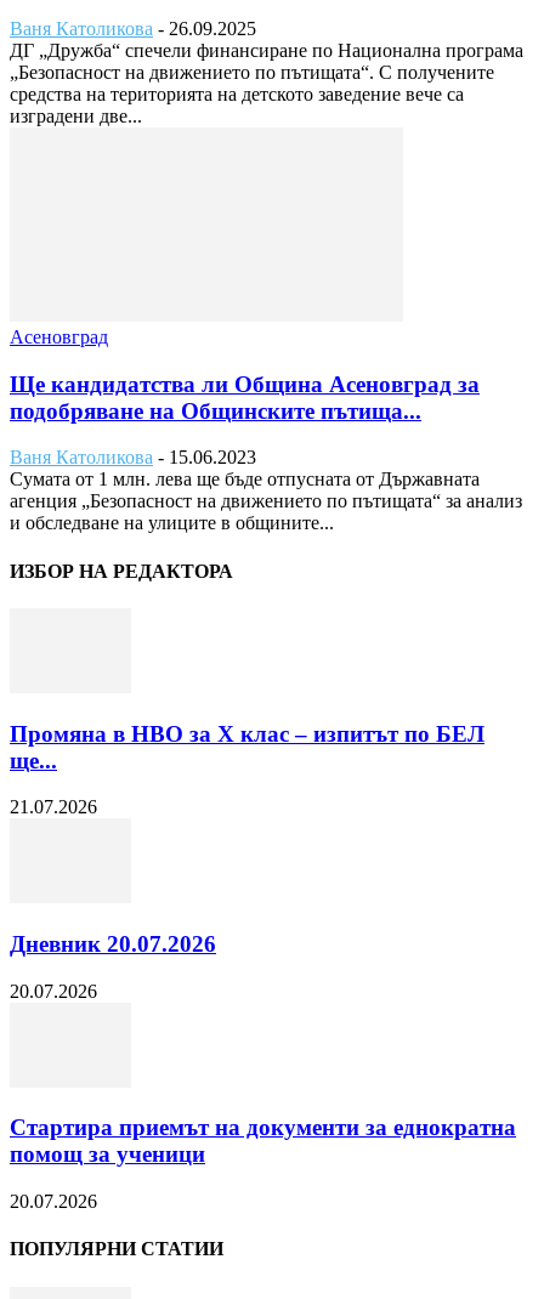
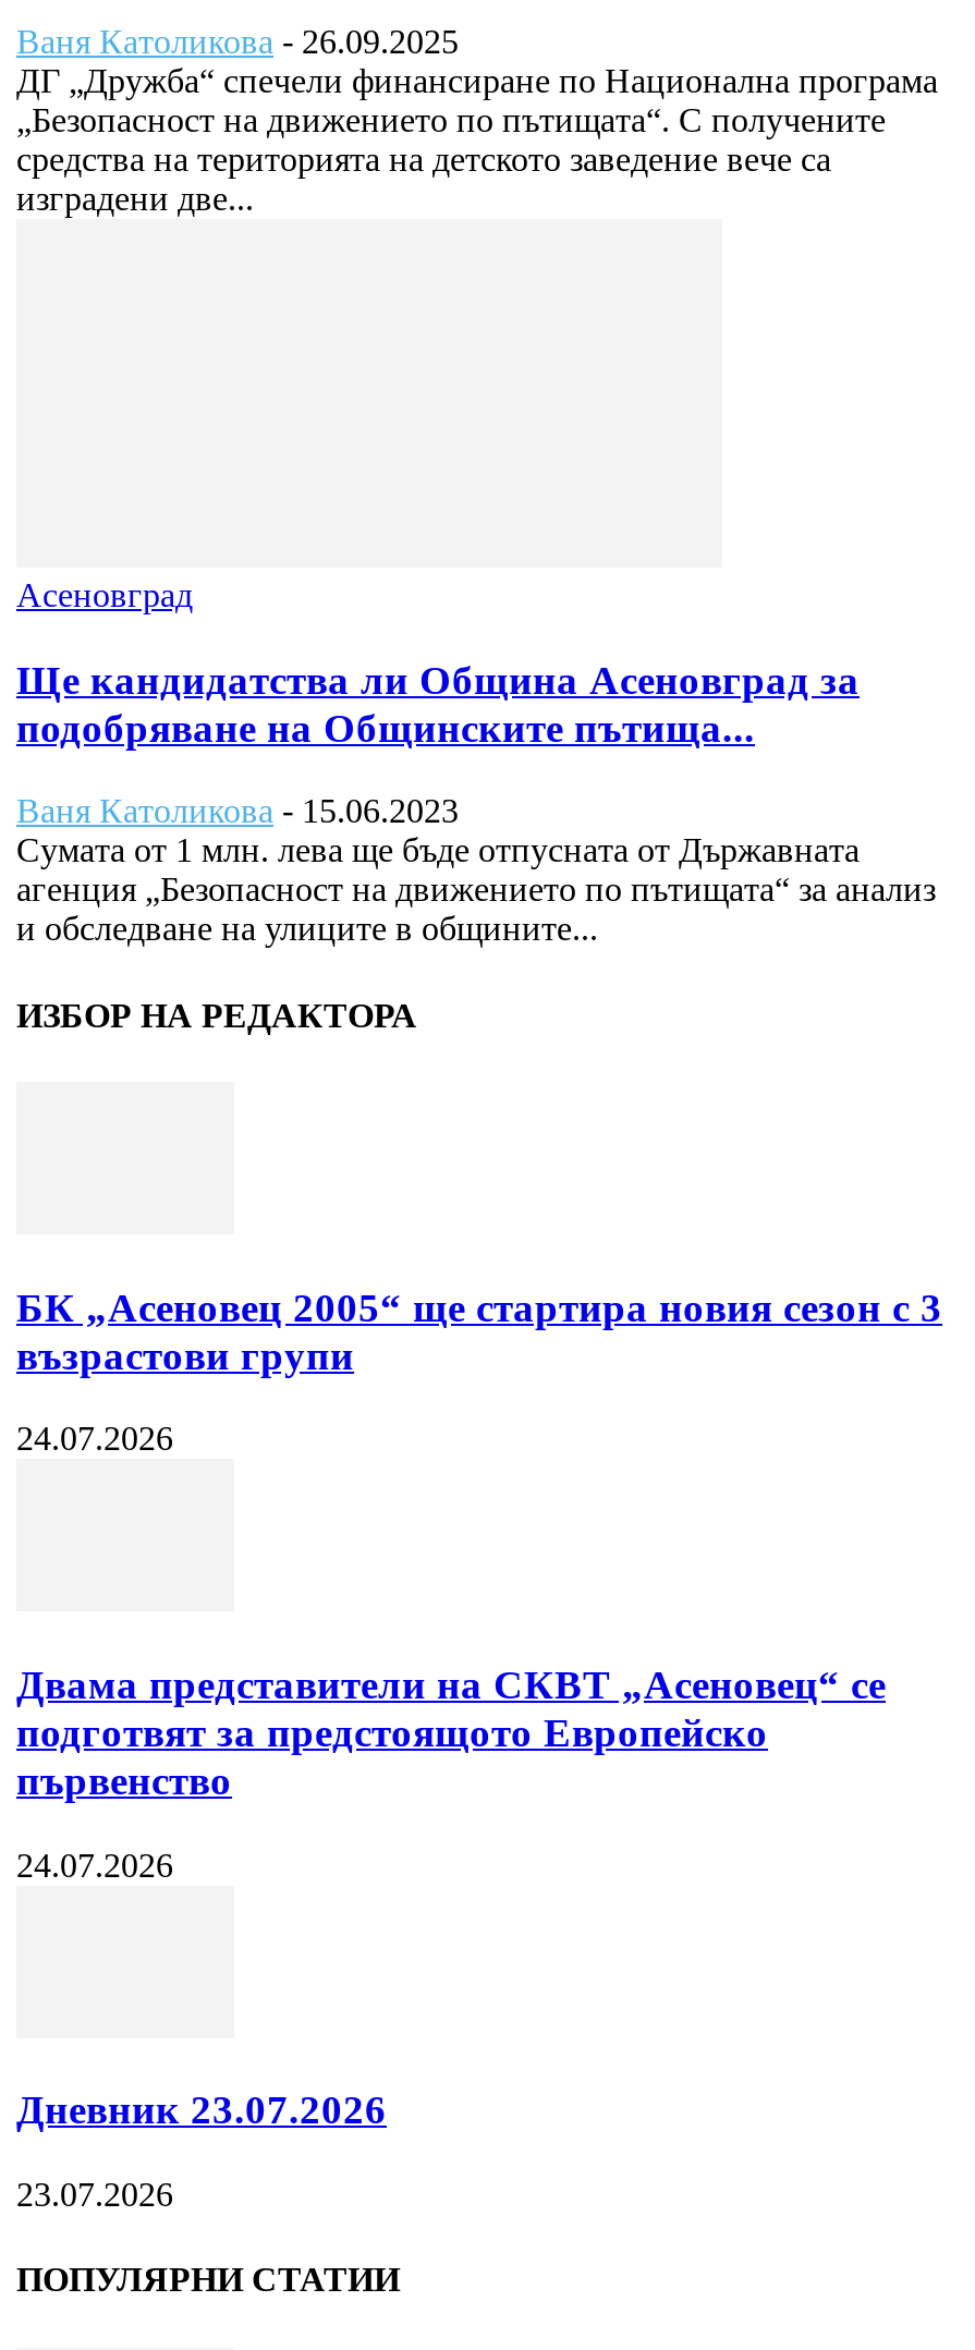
- Промяна в НВО за Х клас – изпитът по БЕЛ
- ще...
+ БК „Асеновец 2005“ ще стартира новия сезон с 3
+ възрастови групи

- 21.07.2026
+ 24.07.2026

- Дневник 20.07.2026
+ Двама представители на СКВТ „Асеновец“ се
+ подготвят за предстоящото Европейско
+ първенство

- 20.07.2026
+ 24.07.2026

- Стартира приемът на документи за еднократна
- помощ за ученици
+ Дневник 23.07.2026

- 20.07.2026
+ 23.07.2026
